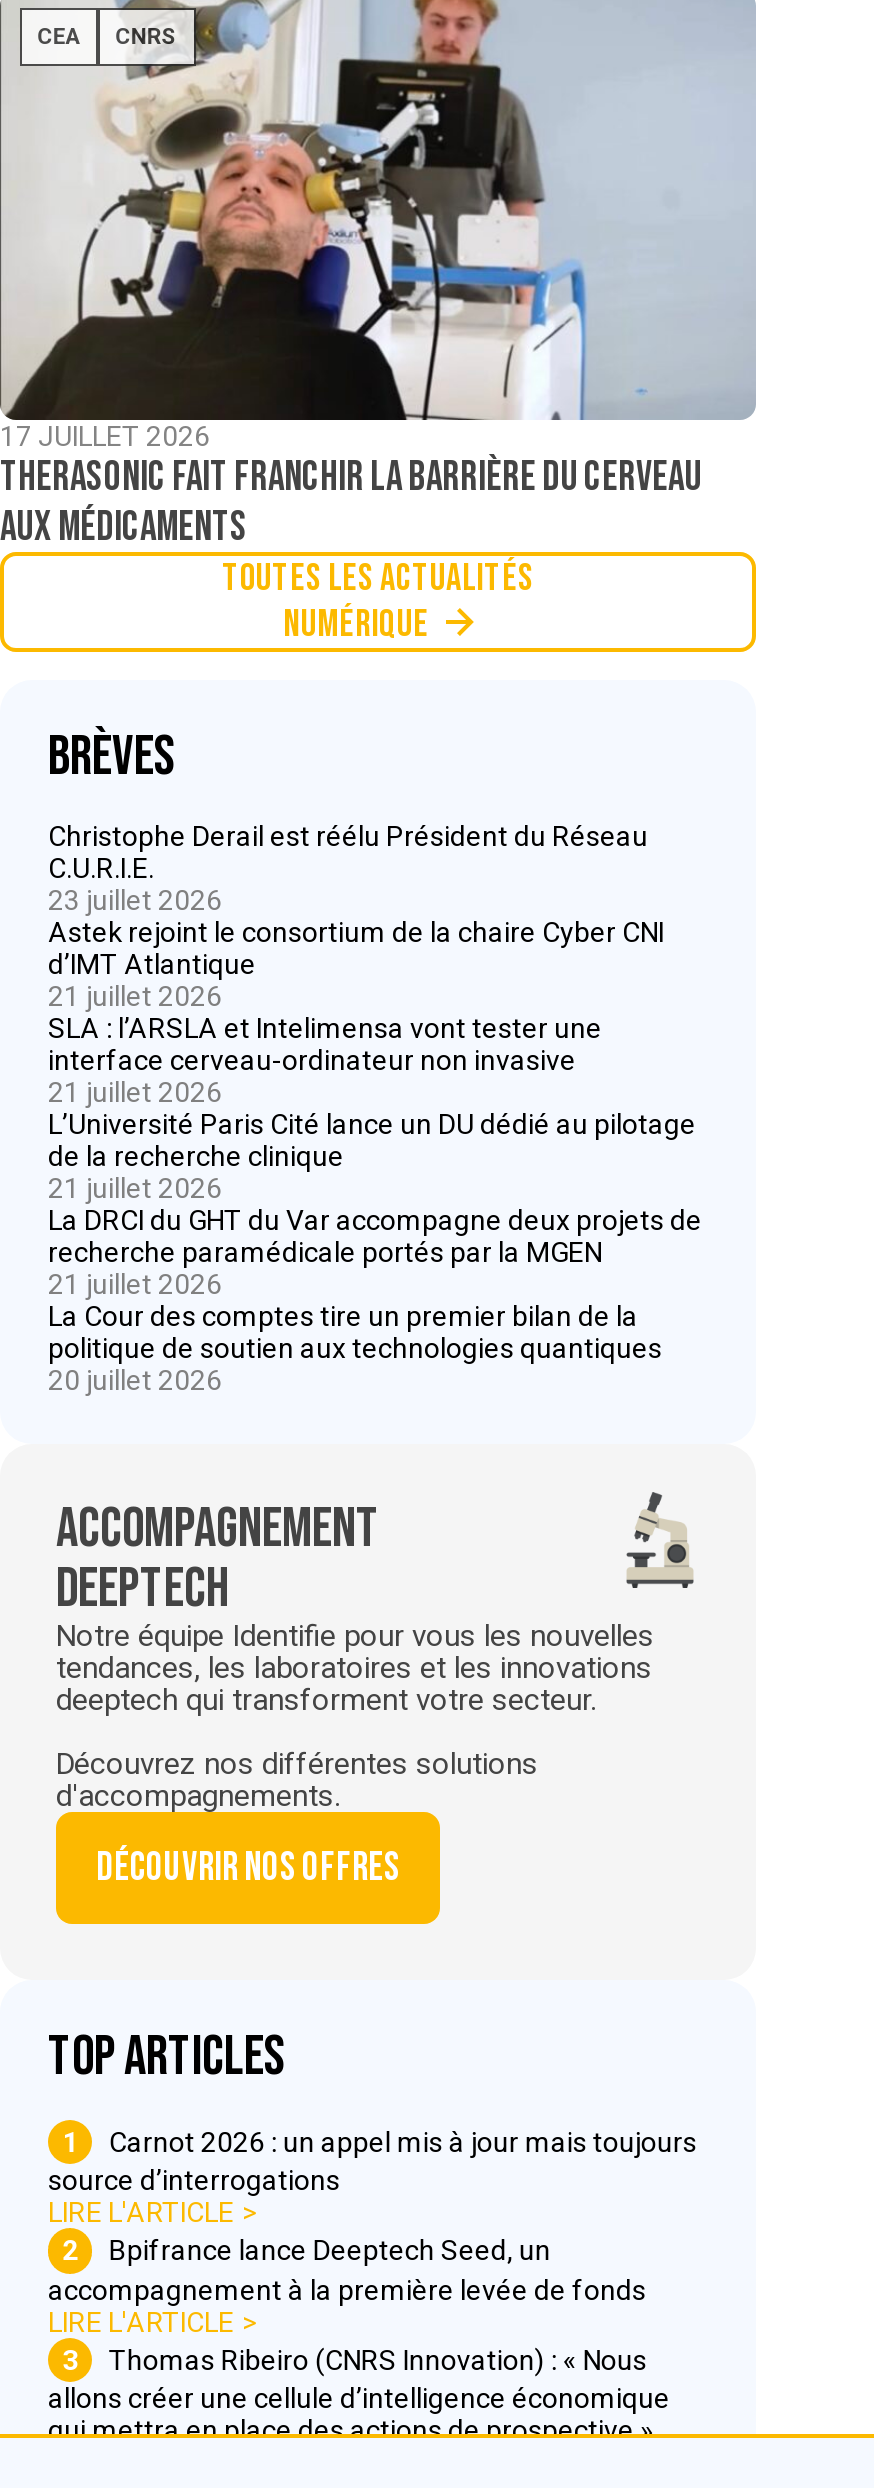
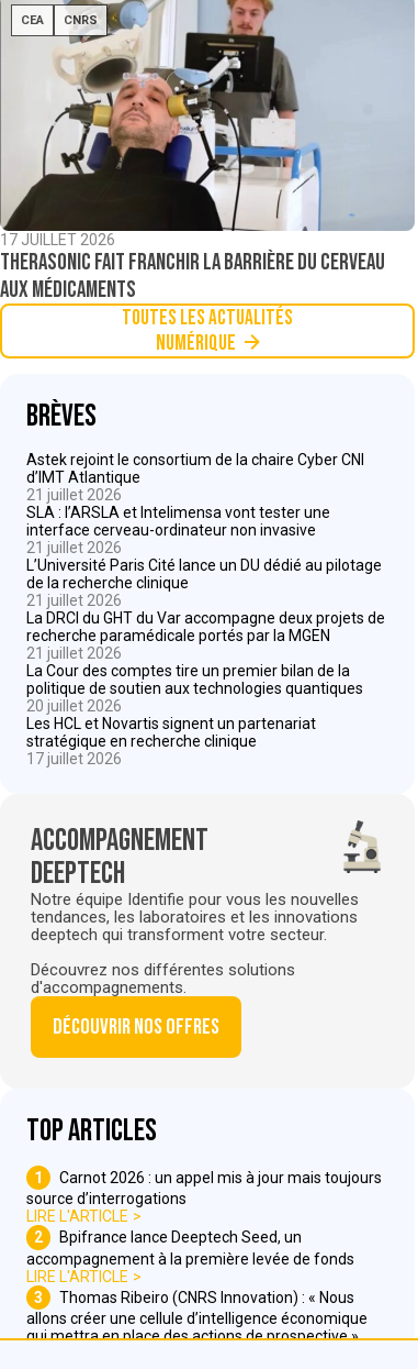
- Christophe Derail est réélu Président du Réseau
- C.U.R.I.E.
- 23 juillet 2026

moved up: Astek rejoint le consortium de la chaire Cyber CNI | d’IMT Atlantique | 21 juillet 2026 | ... | politique de soutien aux technologies quantiques | 20 juillet 2026

+ Les HCL et Novartis signent un partenariat
+ stratégique en recherche clinique
+ 17 juillet 2026
